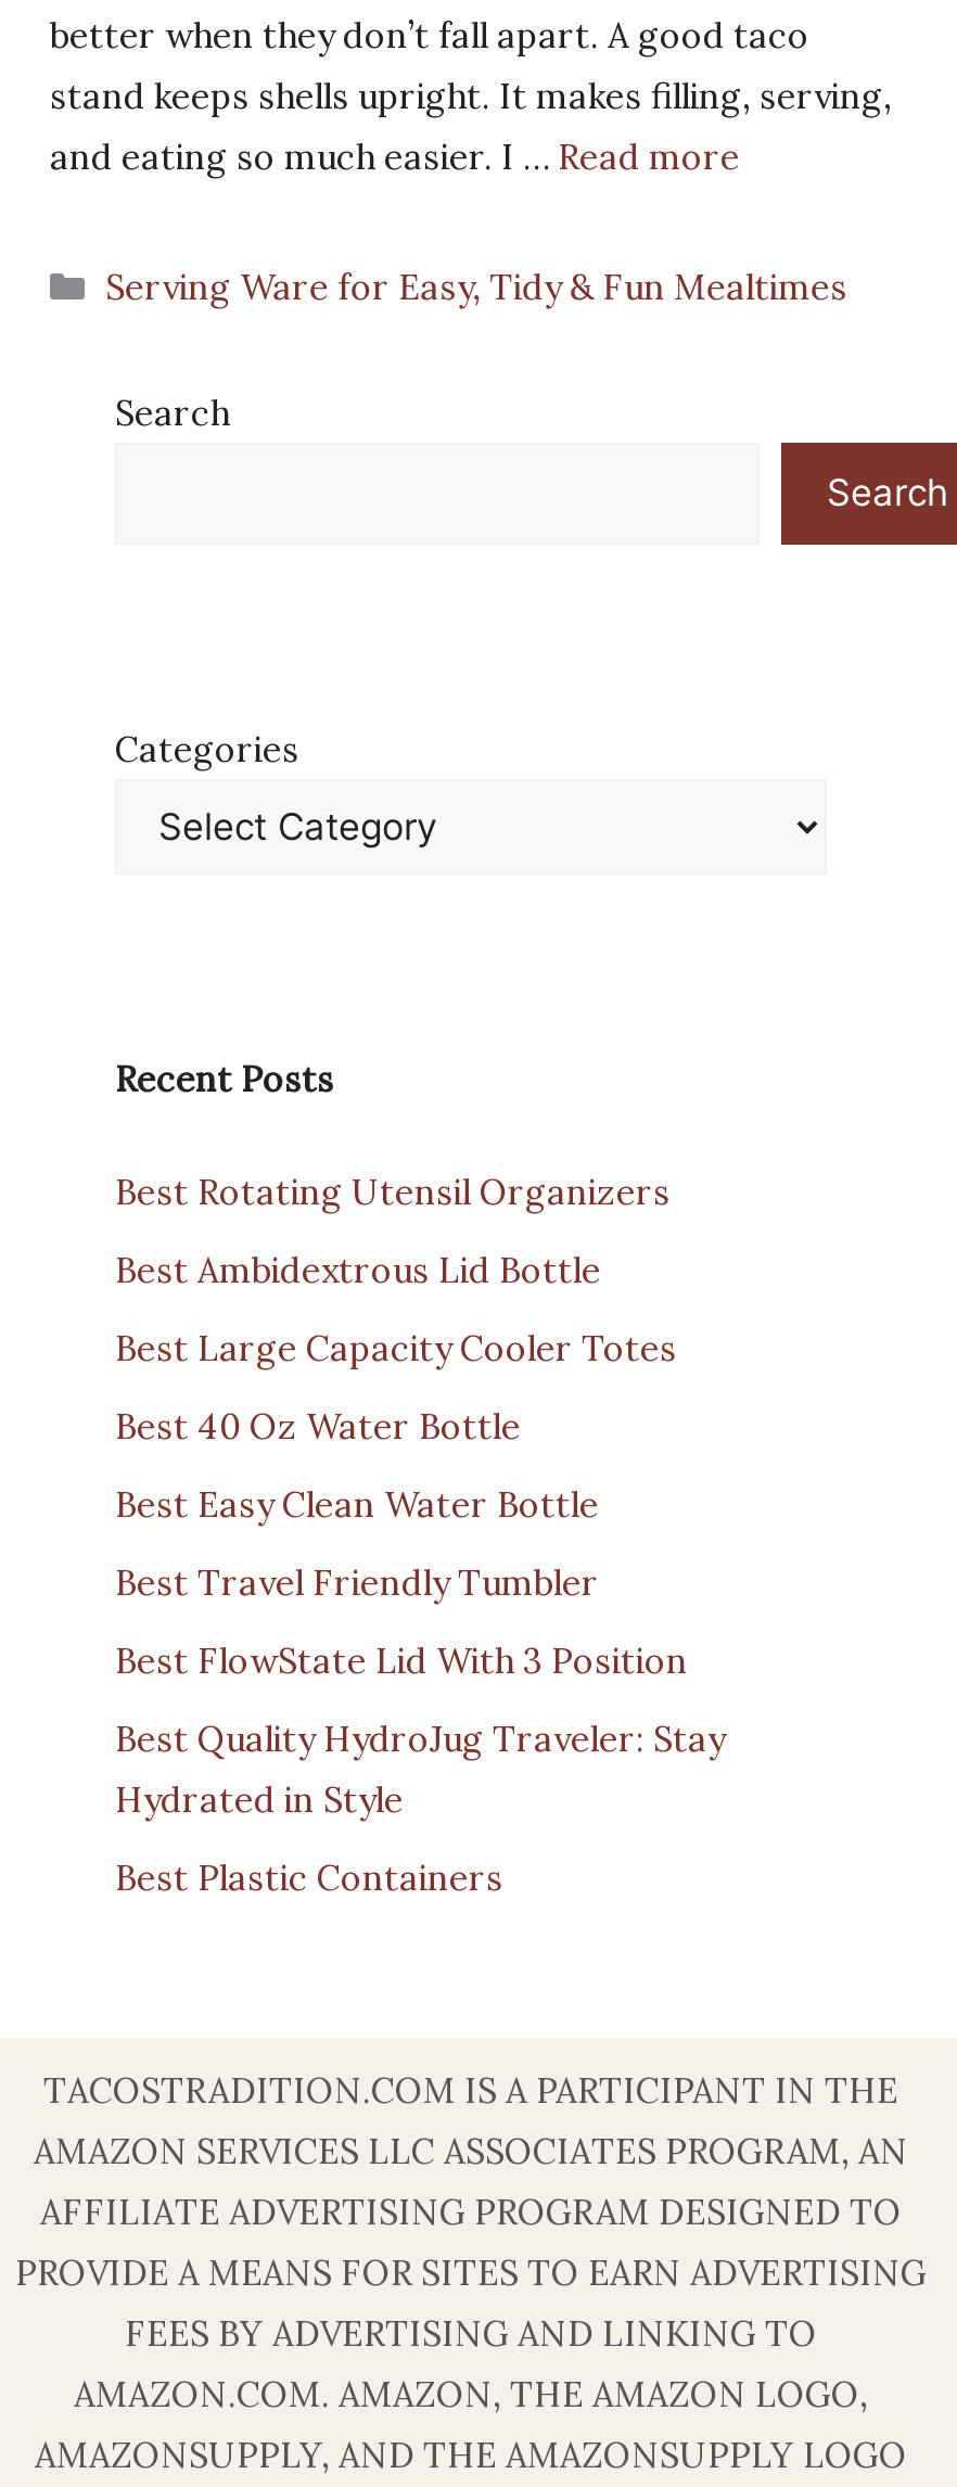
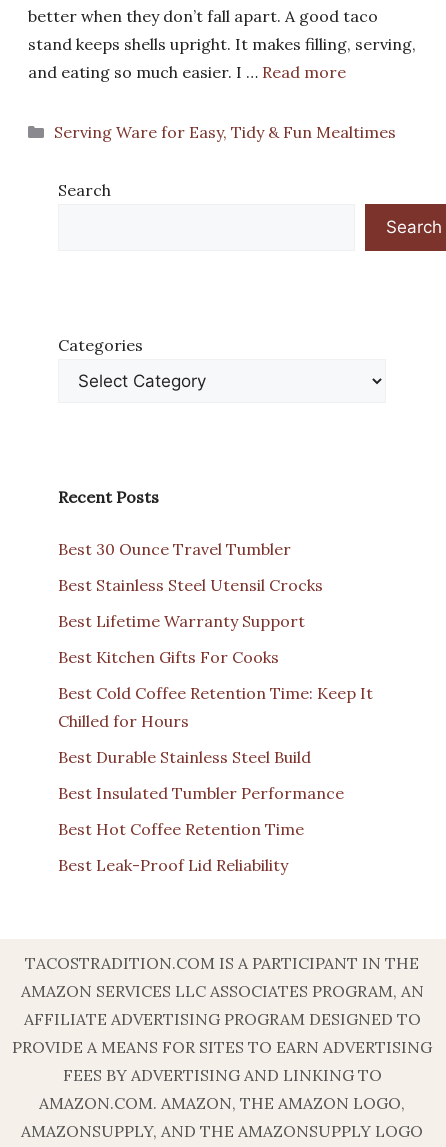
- Best Rotating Utensil Organizers
+ Best 30 Ounce Travel Tumbler

- Best Ambidextrous Lid Bottle
+ Best Stainless Steel Utensil Crocks

- Best Large Capacity Cooler Totes
+ Best Lifetime Warranty Support

- Best 40 Oz Water Bottle
+ Best Kitchen Gifts For Cooks

- Best Easy Clean Water Bottle
+ Best Cold Coffee Retention Time: Keep It
+ Chilled for Hours

- Best Travel Friendly Tumbler
+ Best Durable Stainless Steel Build

- Best FlowState Lid With 3 Position
+ Best Insulated Tumbler Performance

- Best Quality HydroJug Traveler: Stay
- Hydrated in Style
+ Best Hot Coffee Retention Time

- Best Plastic Containers
+ Best Leak-Proof Lid Reliability
